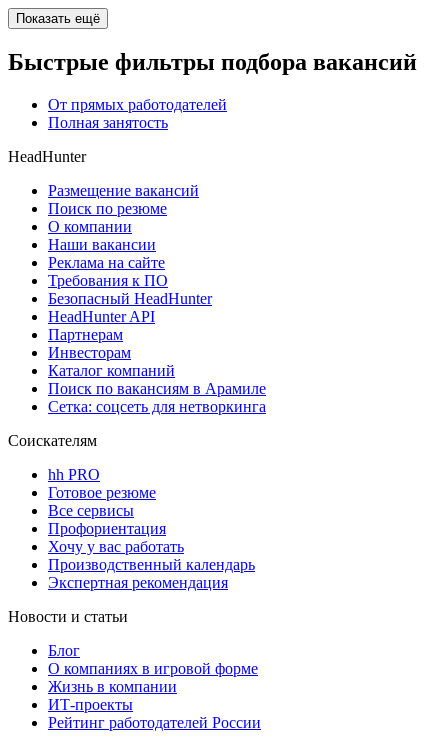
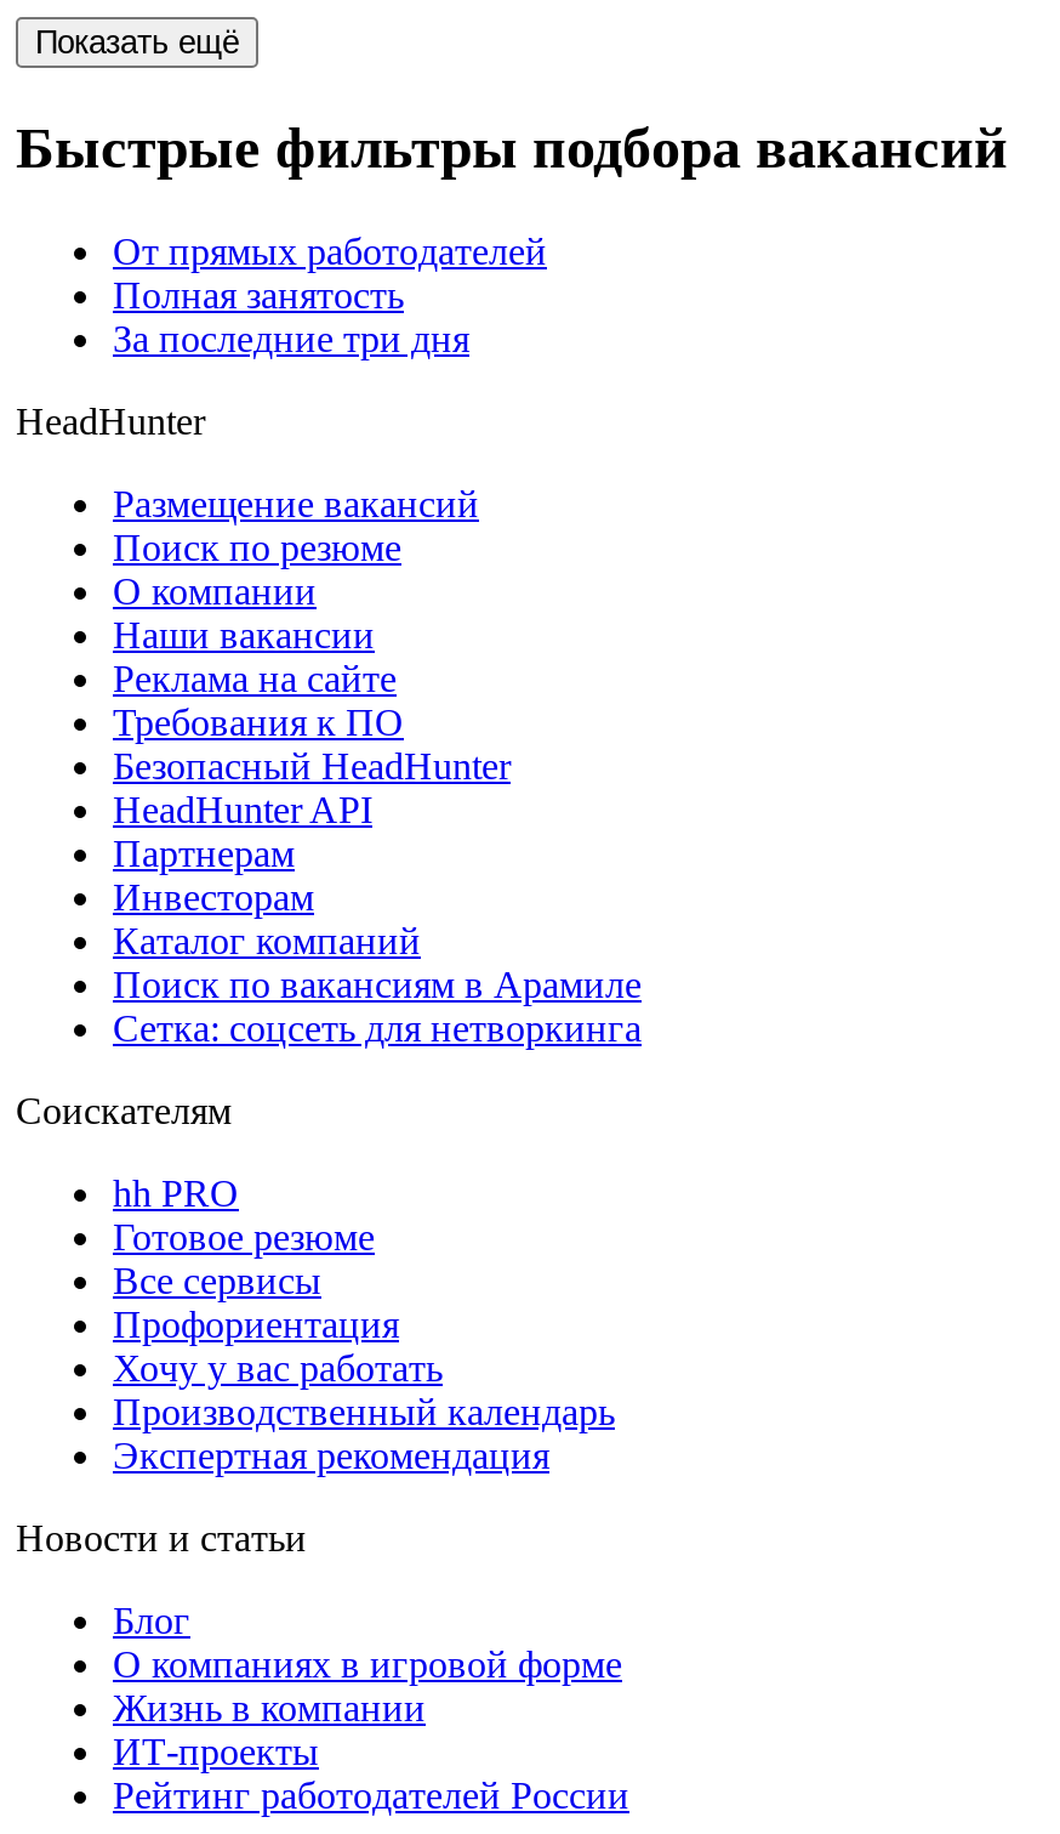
+ За последние три дня
